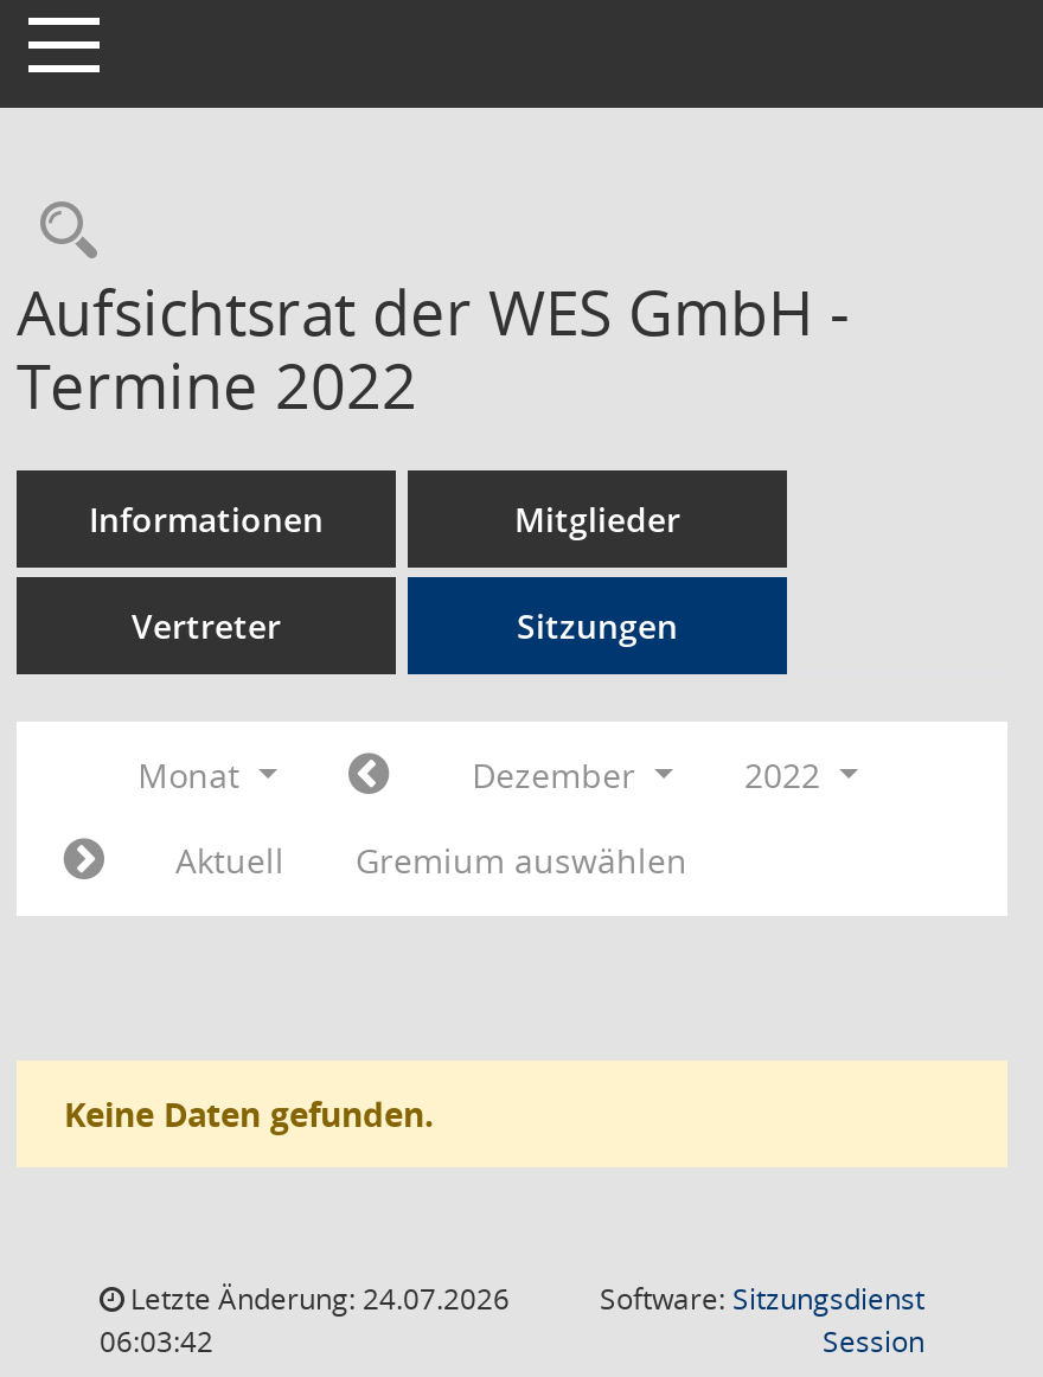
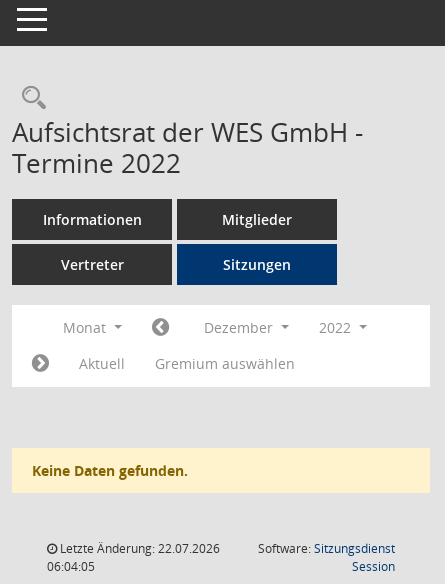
- Letzte Änderung: 24.07.2026
+ Letzte Änderung: 22.07.2026

- 06:03:42
+ 06:04:05
